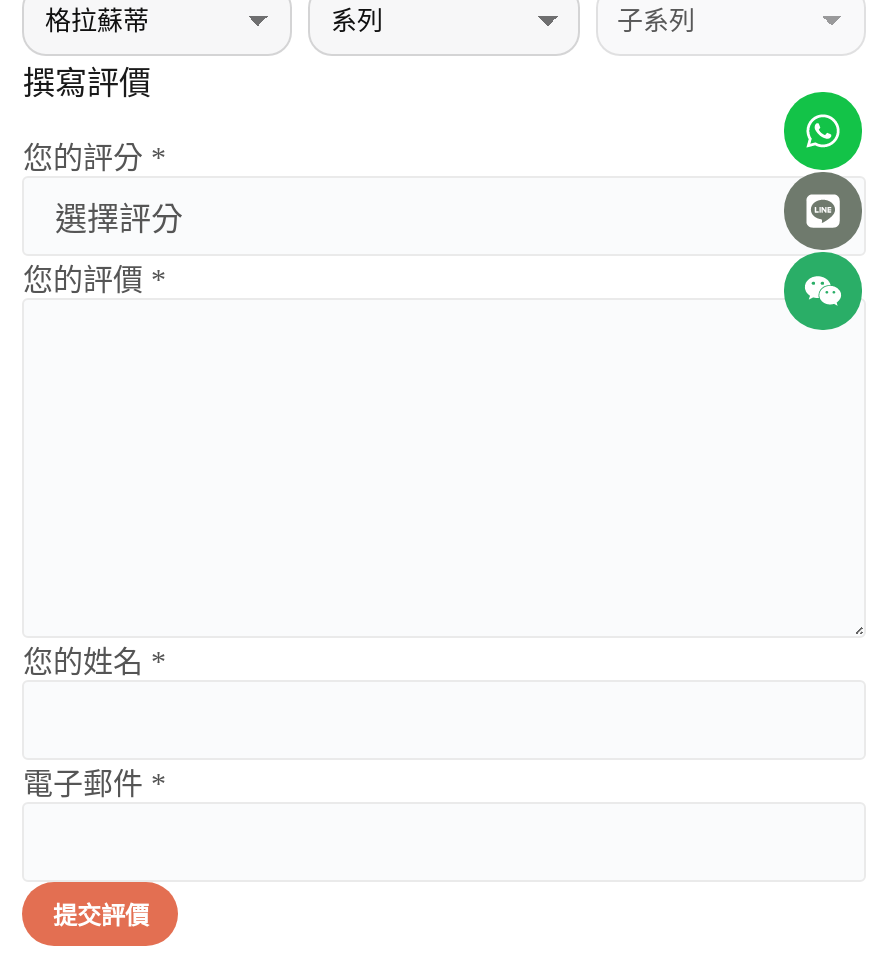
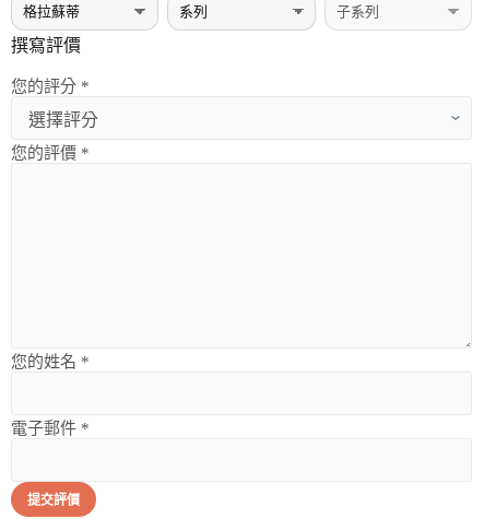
- [image]
